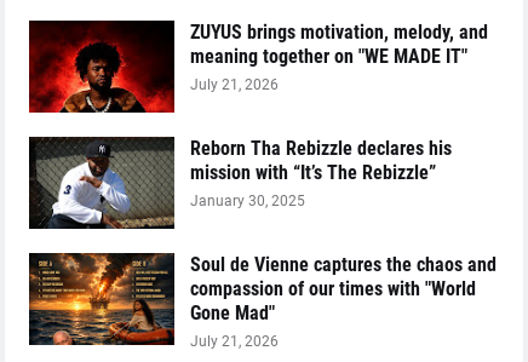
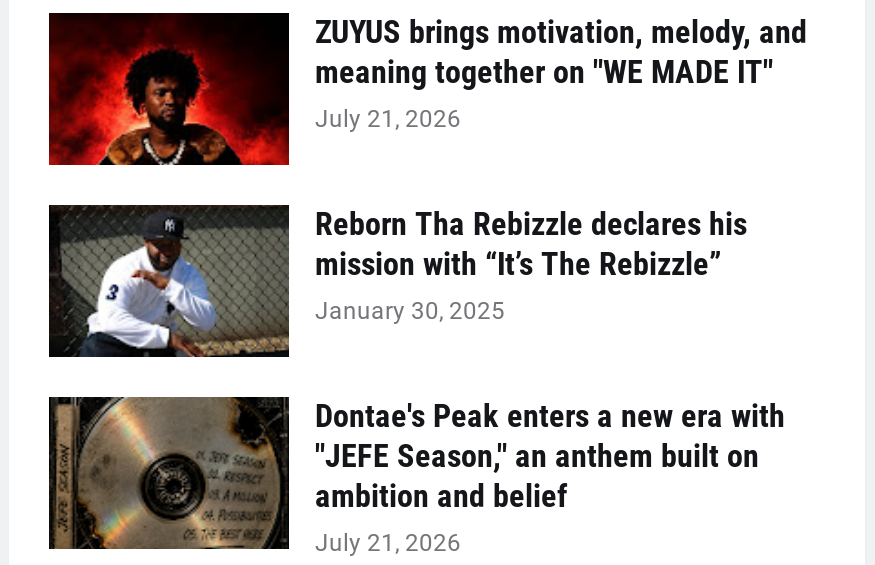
- [image]
- Soul de Vienne captures the chaos and
- compassion of our times with "World
- Gone Mad"
+ [image]
+ Dontae's Peak enters a new era with
+ "JEFE Season," an anthem built on
+ ambition and belief
